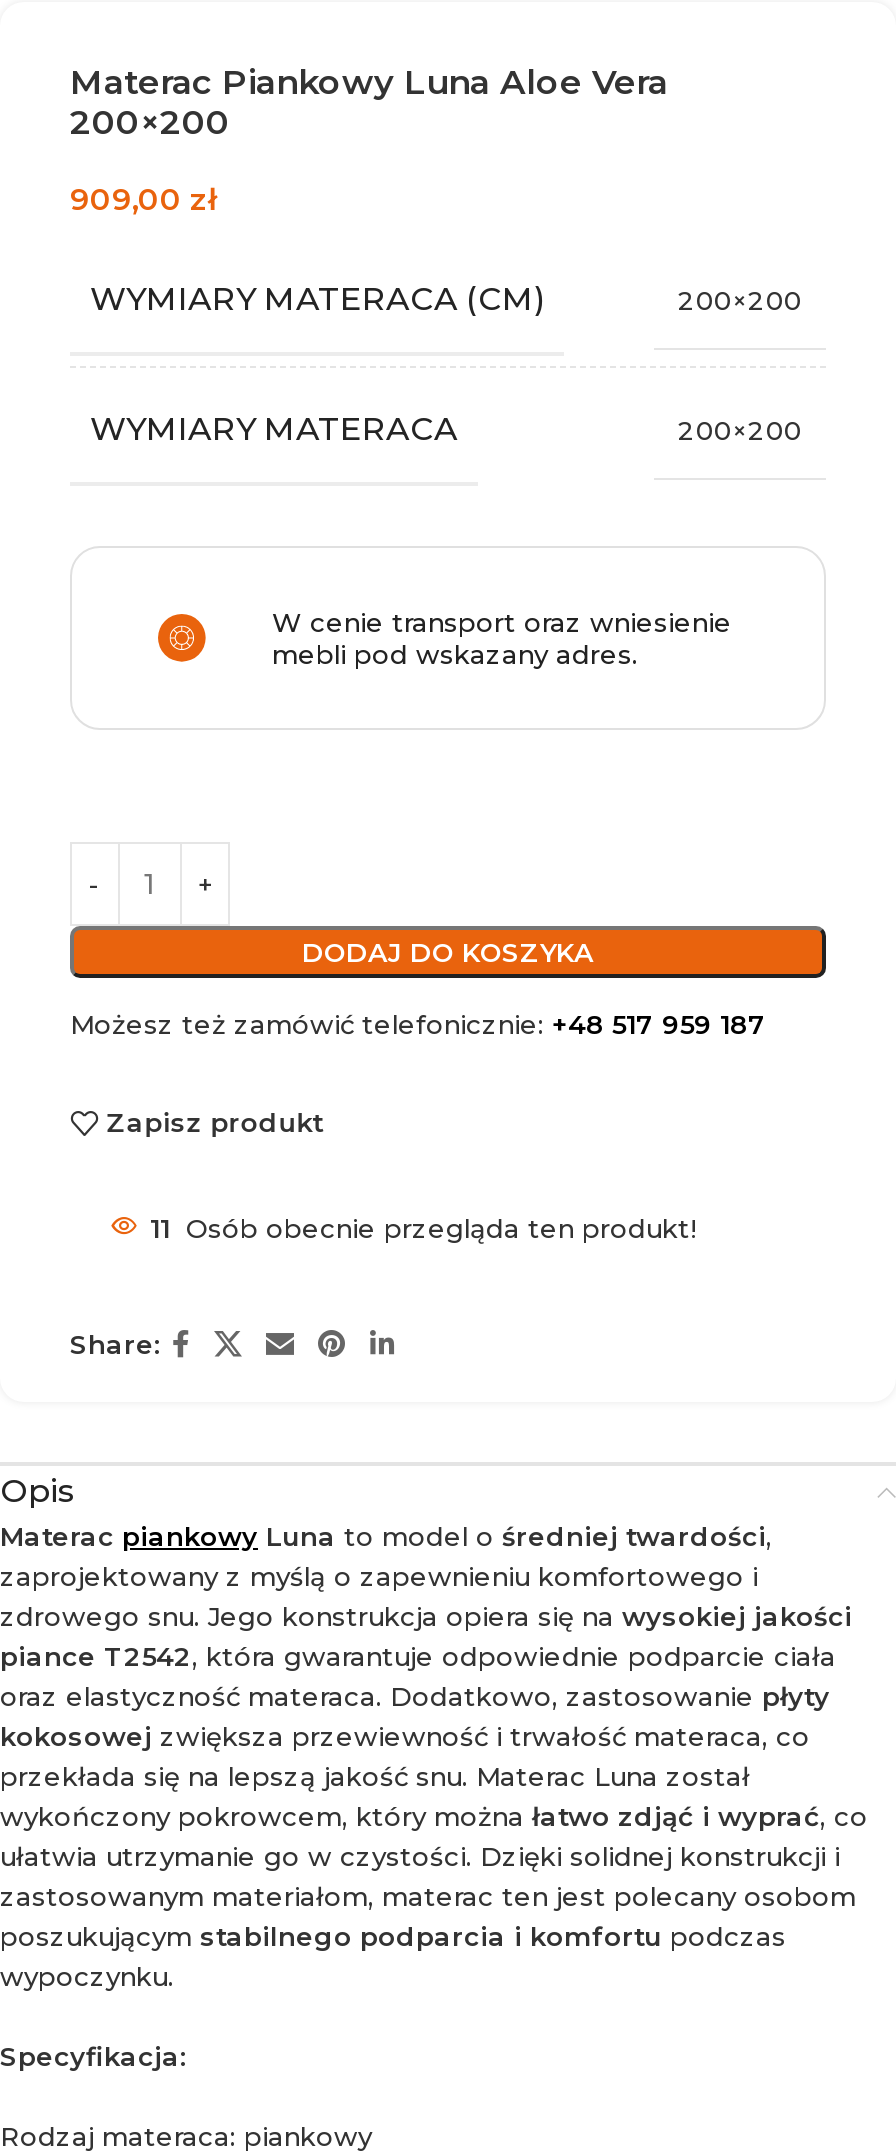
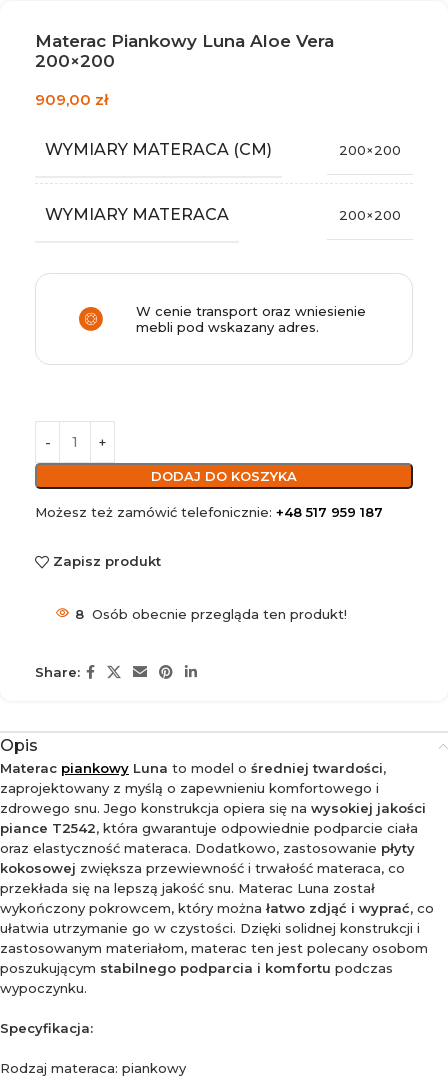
- 11 Osób obecnie przegląda ten produkt!
+ 8 Osób obecnie przegląda ten produkt!
